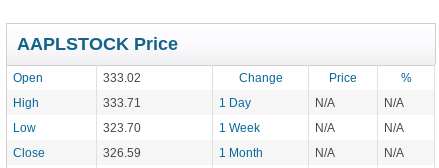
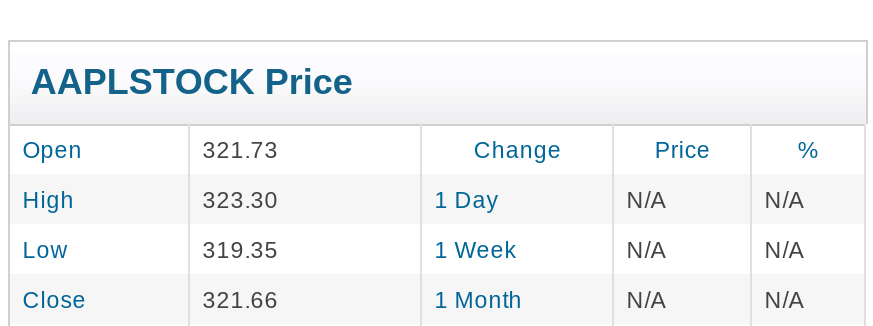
- 333.02
+ 321.73

- 333.71
+ 323.30

- 323.70
+ 319.35

- 326.59
+ 321.66
